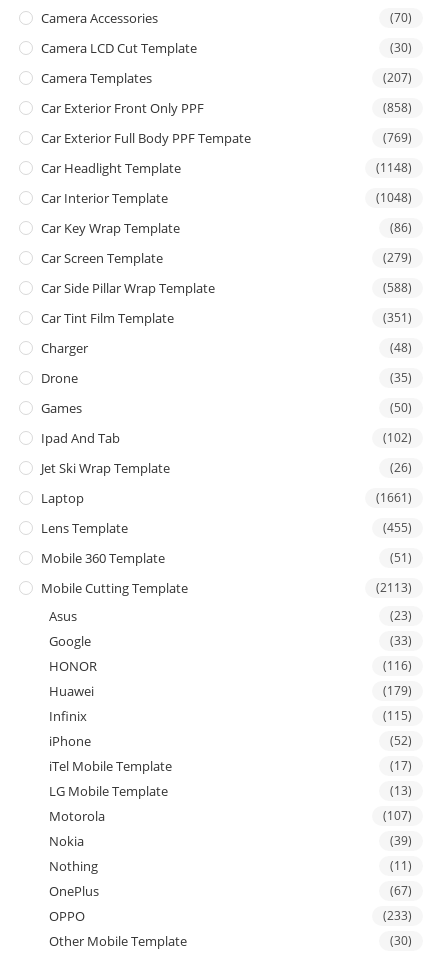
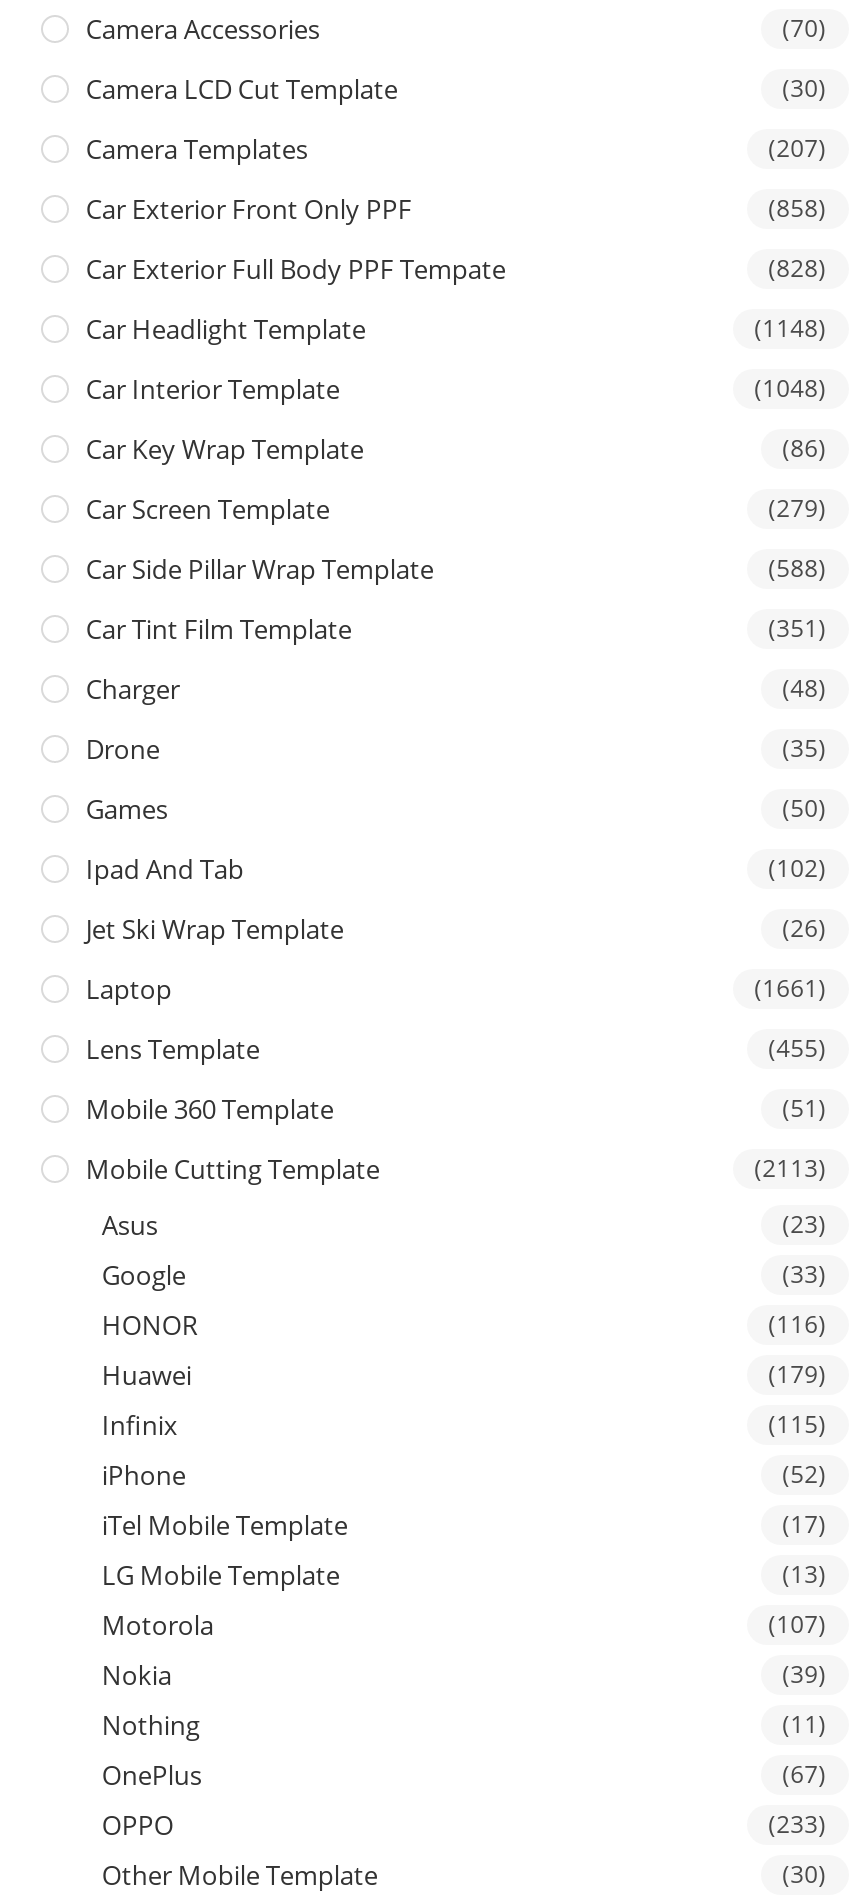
- (769)
+ (828)
